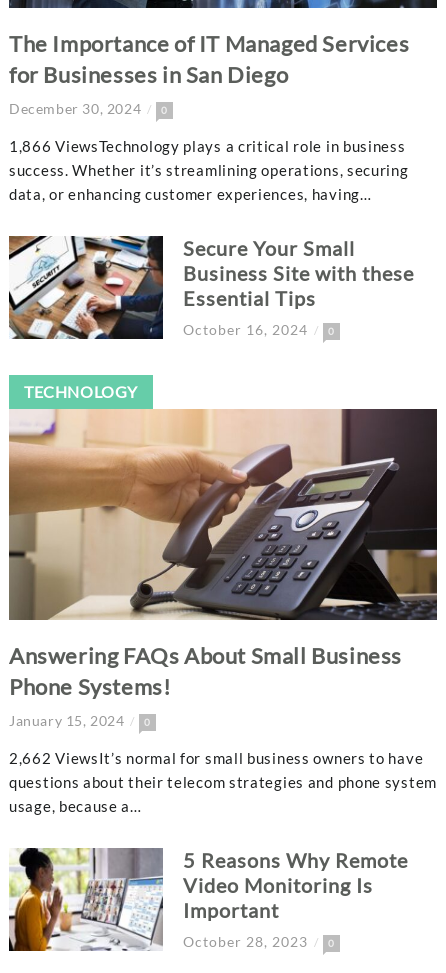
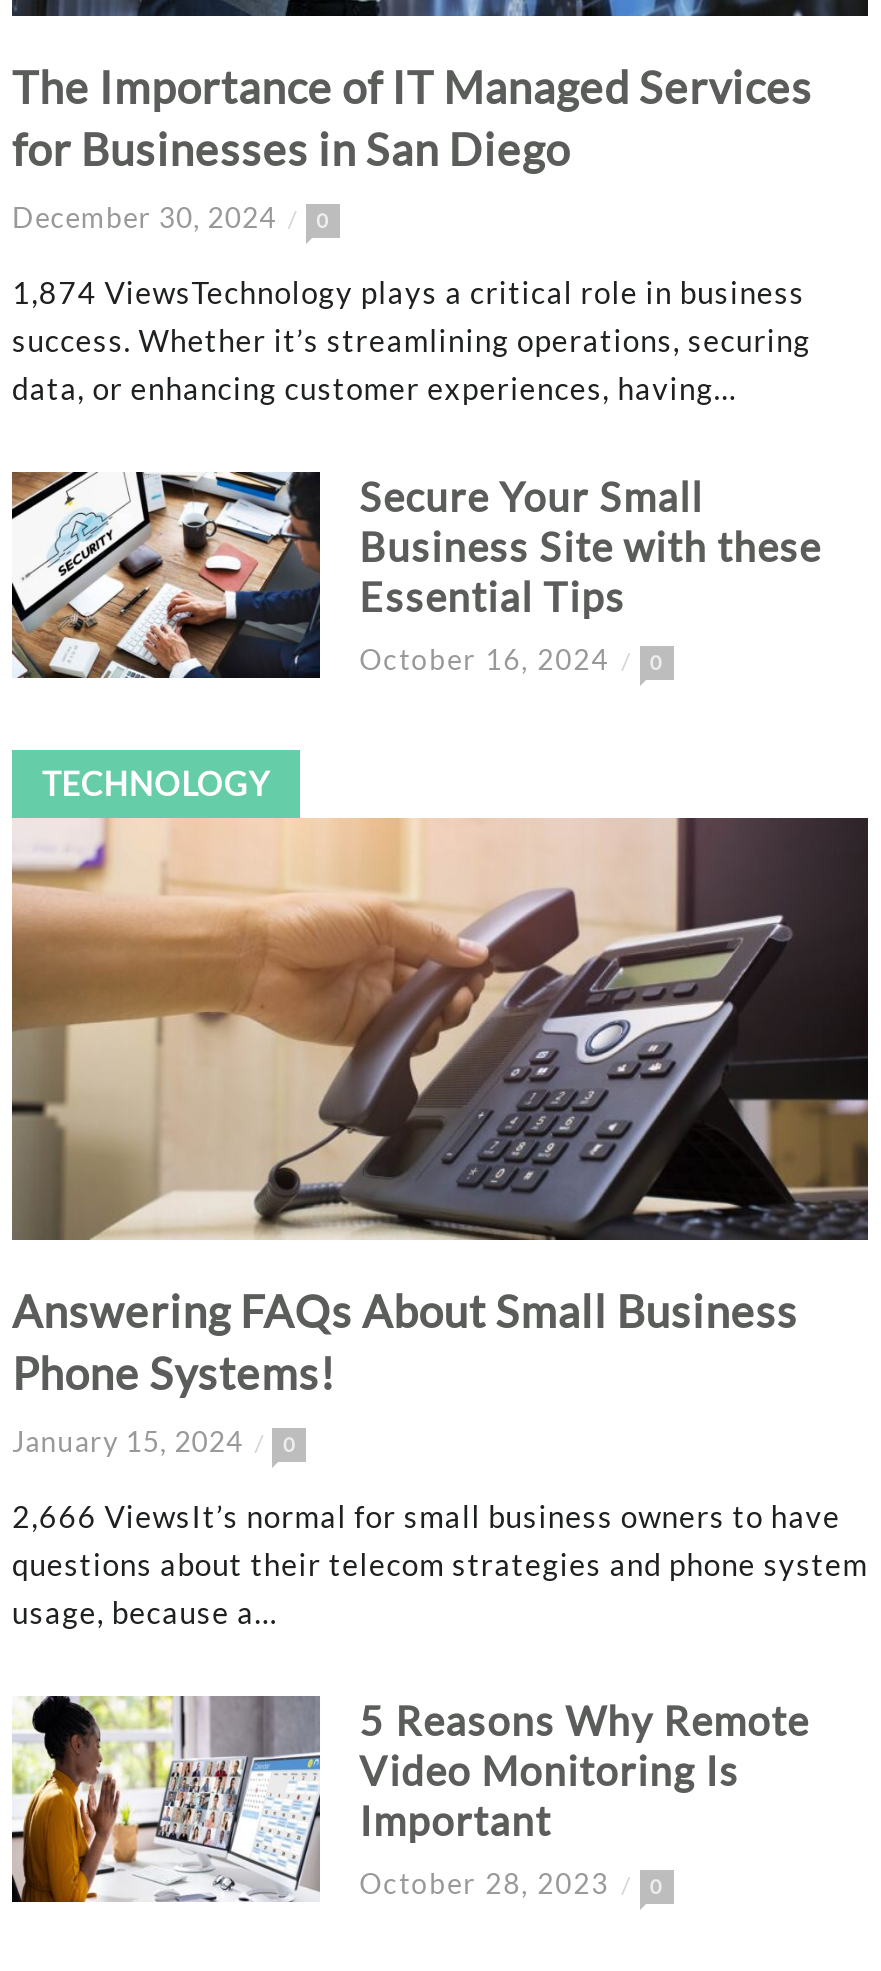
- 1,866 ViewsTechnology plays a critical role in business
+ 1,874 ViewsTechnology plays a critical role in business

- 2,662 ViewsIt’s normal for small business owners to have
+ 2,666 ViewsIt’s normal for small business owners to have
